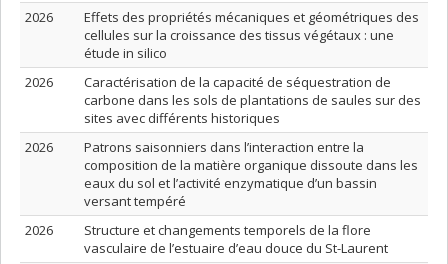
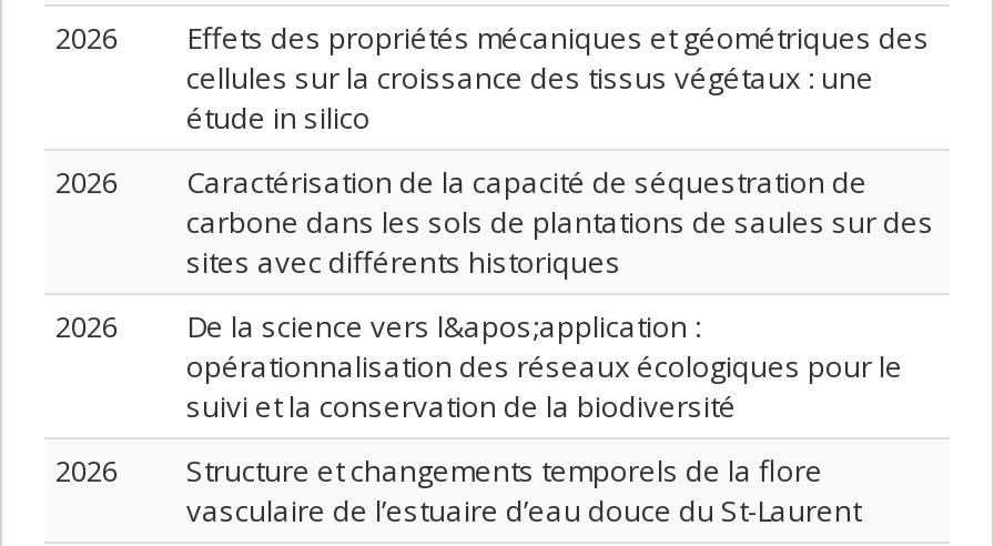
- Patrons saisonniers dans l’interaction entre la
- composition de la matière organique dissoute dans les
- eaux du sol et l’activité enzymatique d’un bassin
- versant tempéré
+ De la science vers l&apos;application :
+ opérationnalisation des réseaux écologiques pour le
+ suivi et la conservation de la biodiversité
